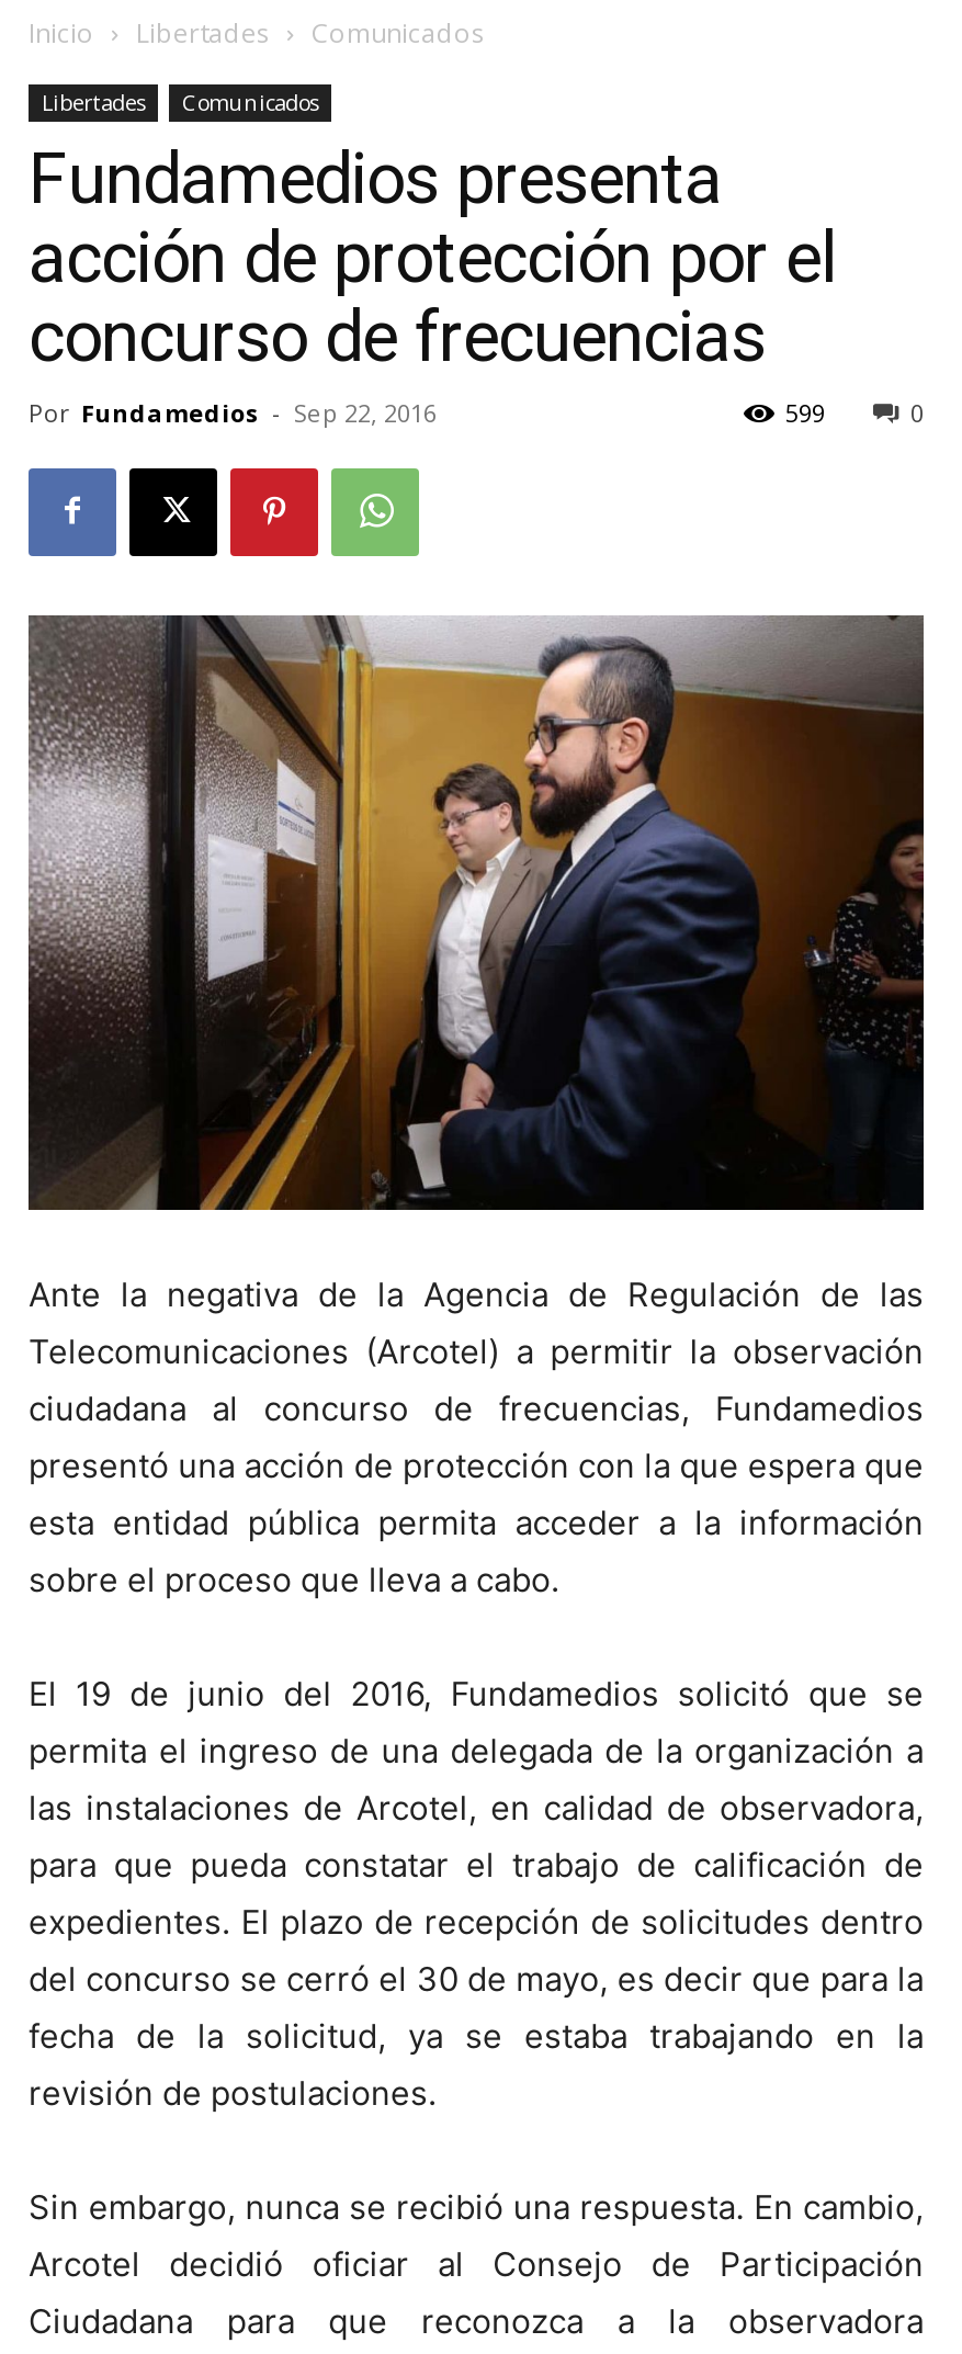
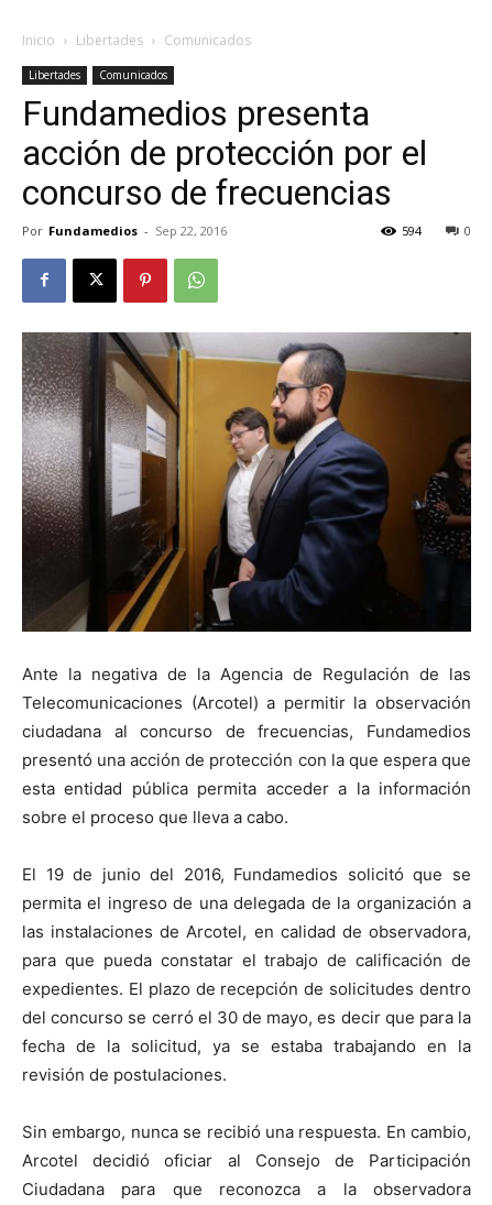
- 599
+ 594
